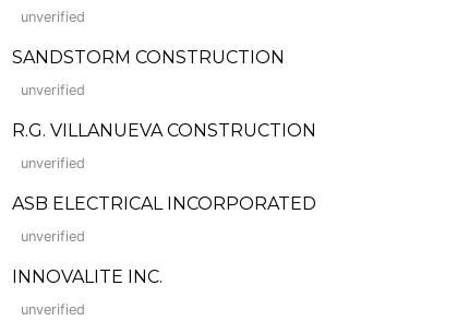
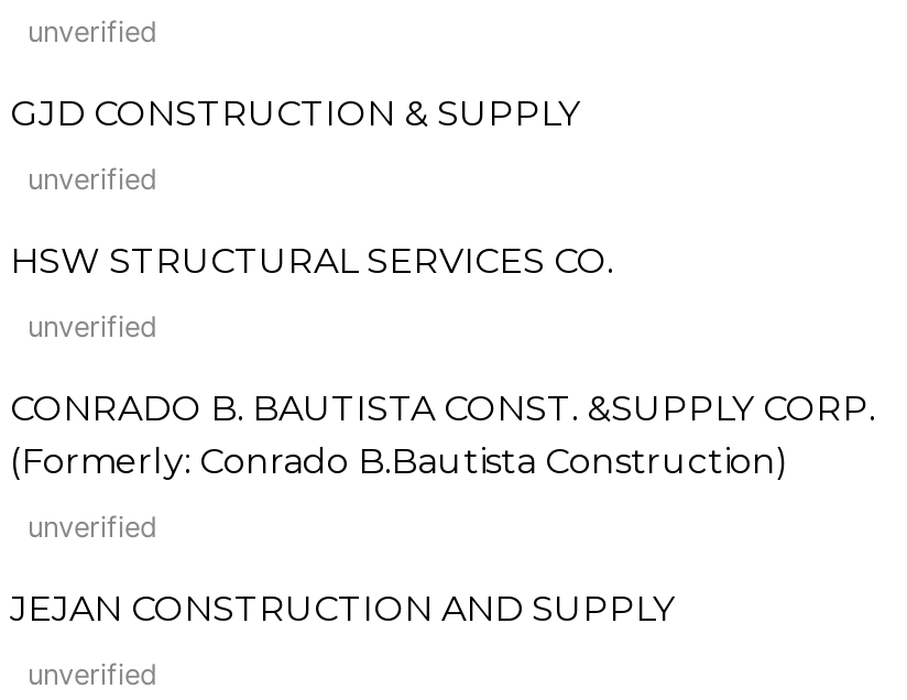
- SANDSTORM CONSTRUCTION
+ GJD CONSTRUCTION & SUPPLY

- R.G. VILLANUEVA CONSTRUCTION
+ HSW STRUCTURAL SERVICES CO.

- ASB ELECTRICAL INCORPORATED
+ CONRADO B. BAUTISTA CONST. &SUPPLY CORP.
+ (Formerly: Conrado B.Bautista Construction)

- INNOVALITE INC.
+ JEJAN CONSTRUCTION AND SUPPLY
